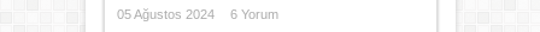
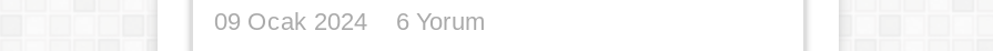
- 05 Ağustos 2024 6 Yorum
+ 09 Ocak 2024 6 Yorum
